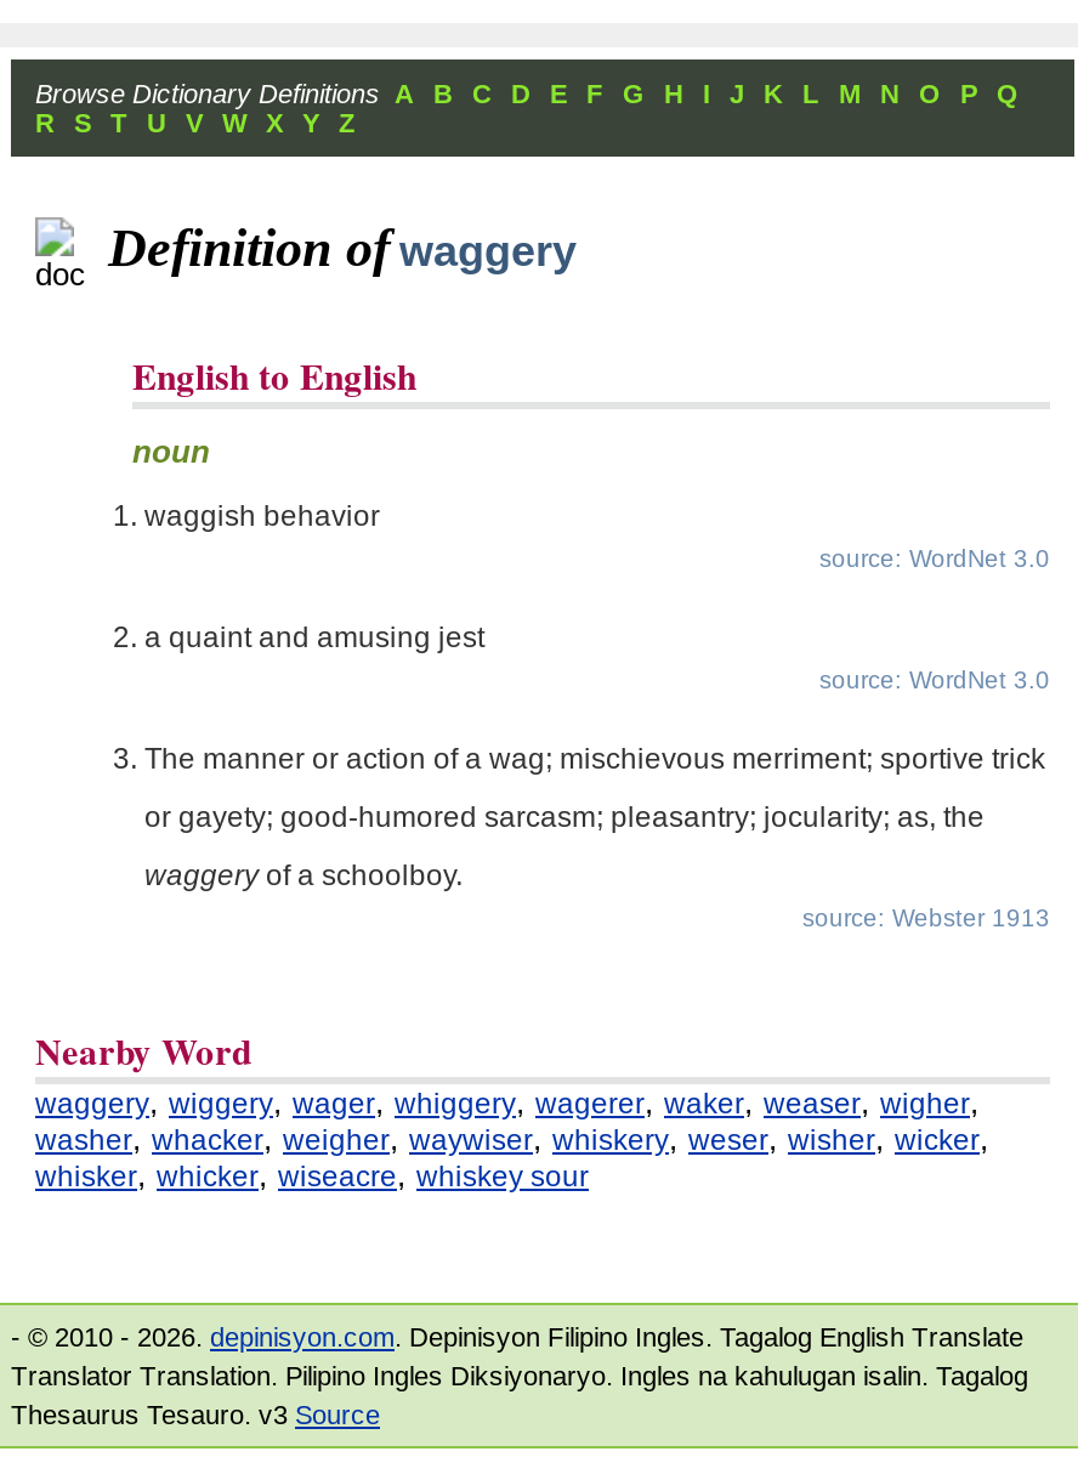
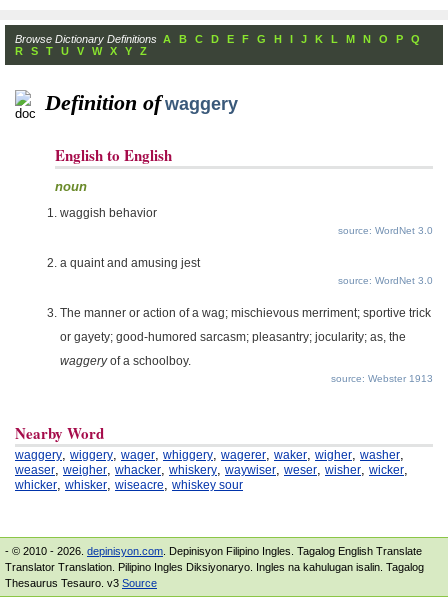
- waggery, wiggery, wager, whiggery, wagerer, waker, weaser, wigher,
+ waggery, wiggery, wager, whiggery, wagerer, waker, wigher, washer,

- washer, whacker, weigher, waywiser, whiskery, weser, wisher, wicker,
+ weaser, weigher, whacker, whiskery, waywiser, weser, wisher, wicker,

- whisker, whicker, wiseacre, whiskey sour
+ whicker, whisker, wiseacre, whiskey sour
